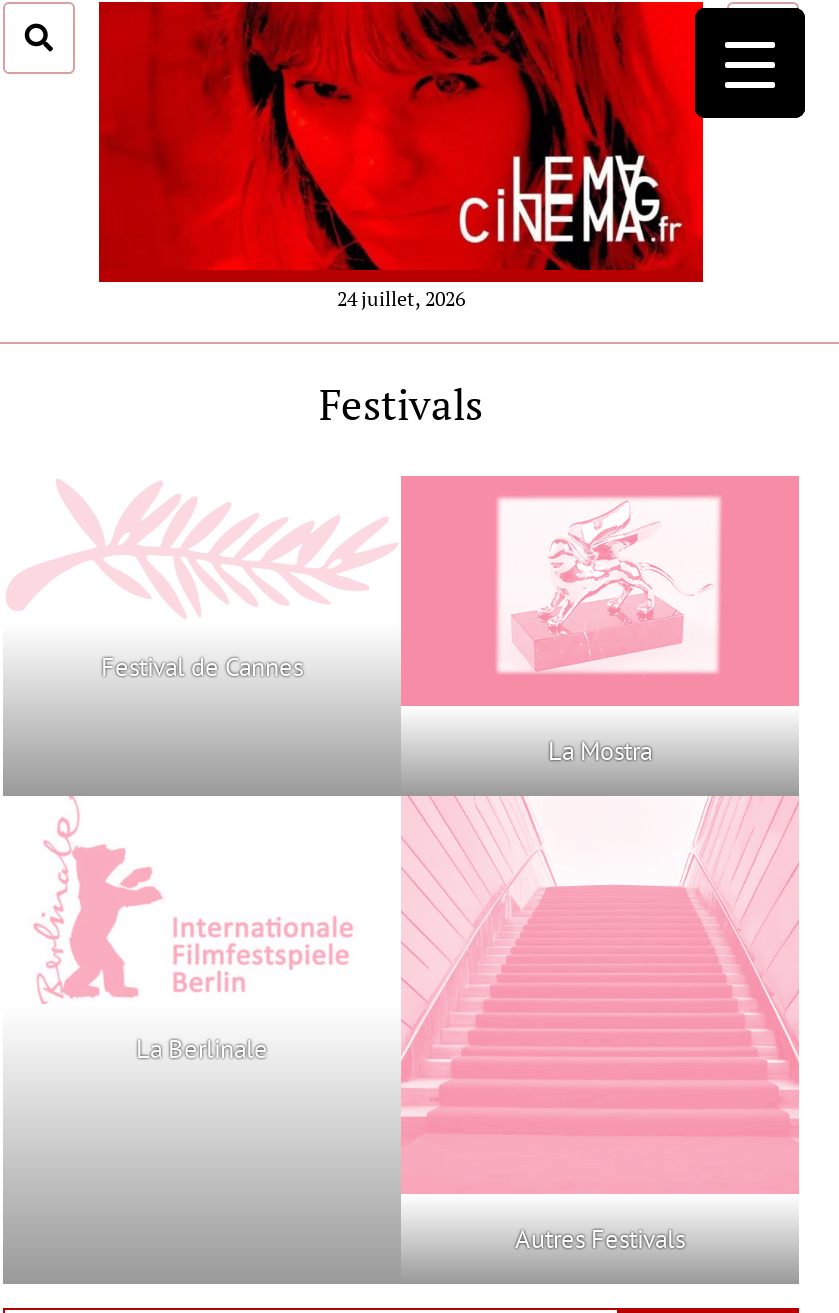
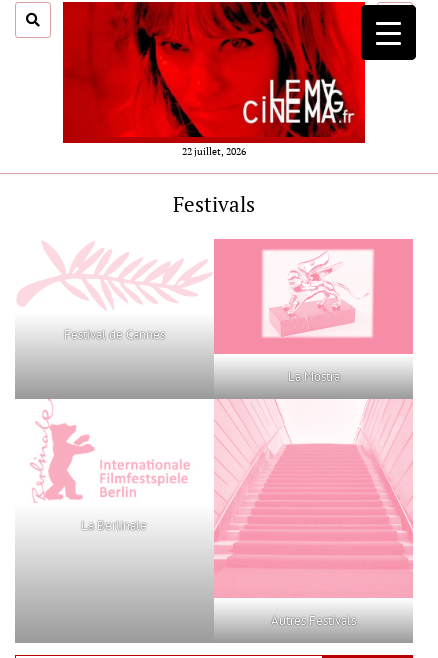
- 24 juillet, 2026
+ 22 juillet, 2026
